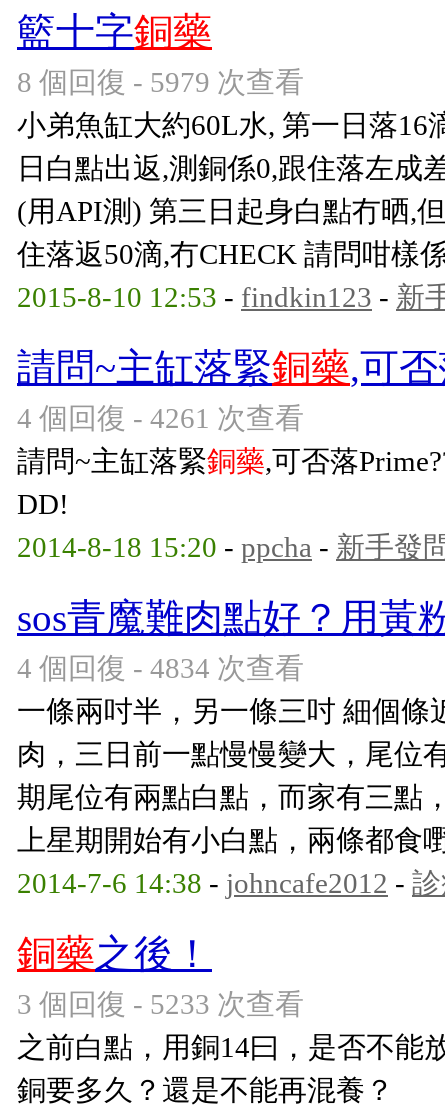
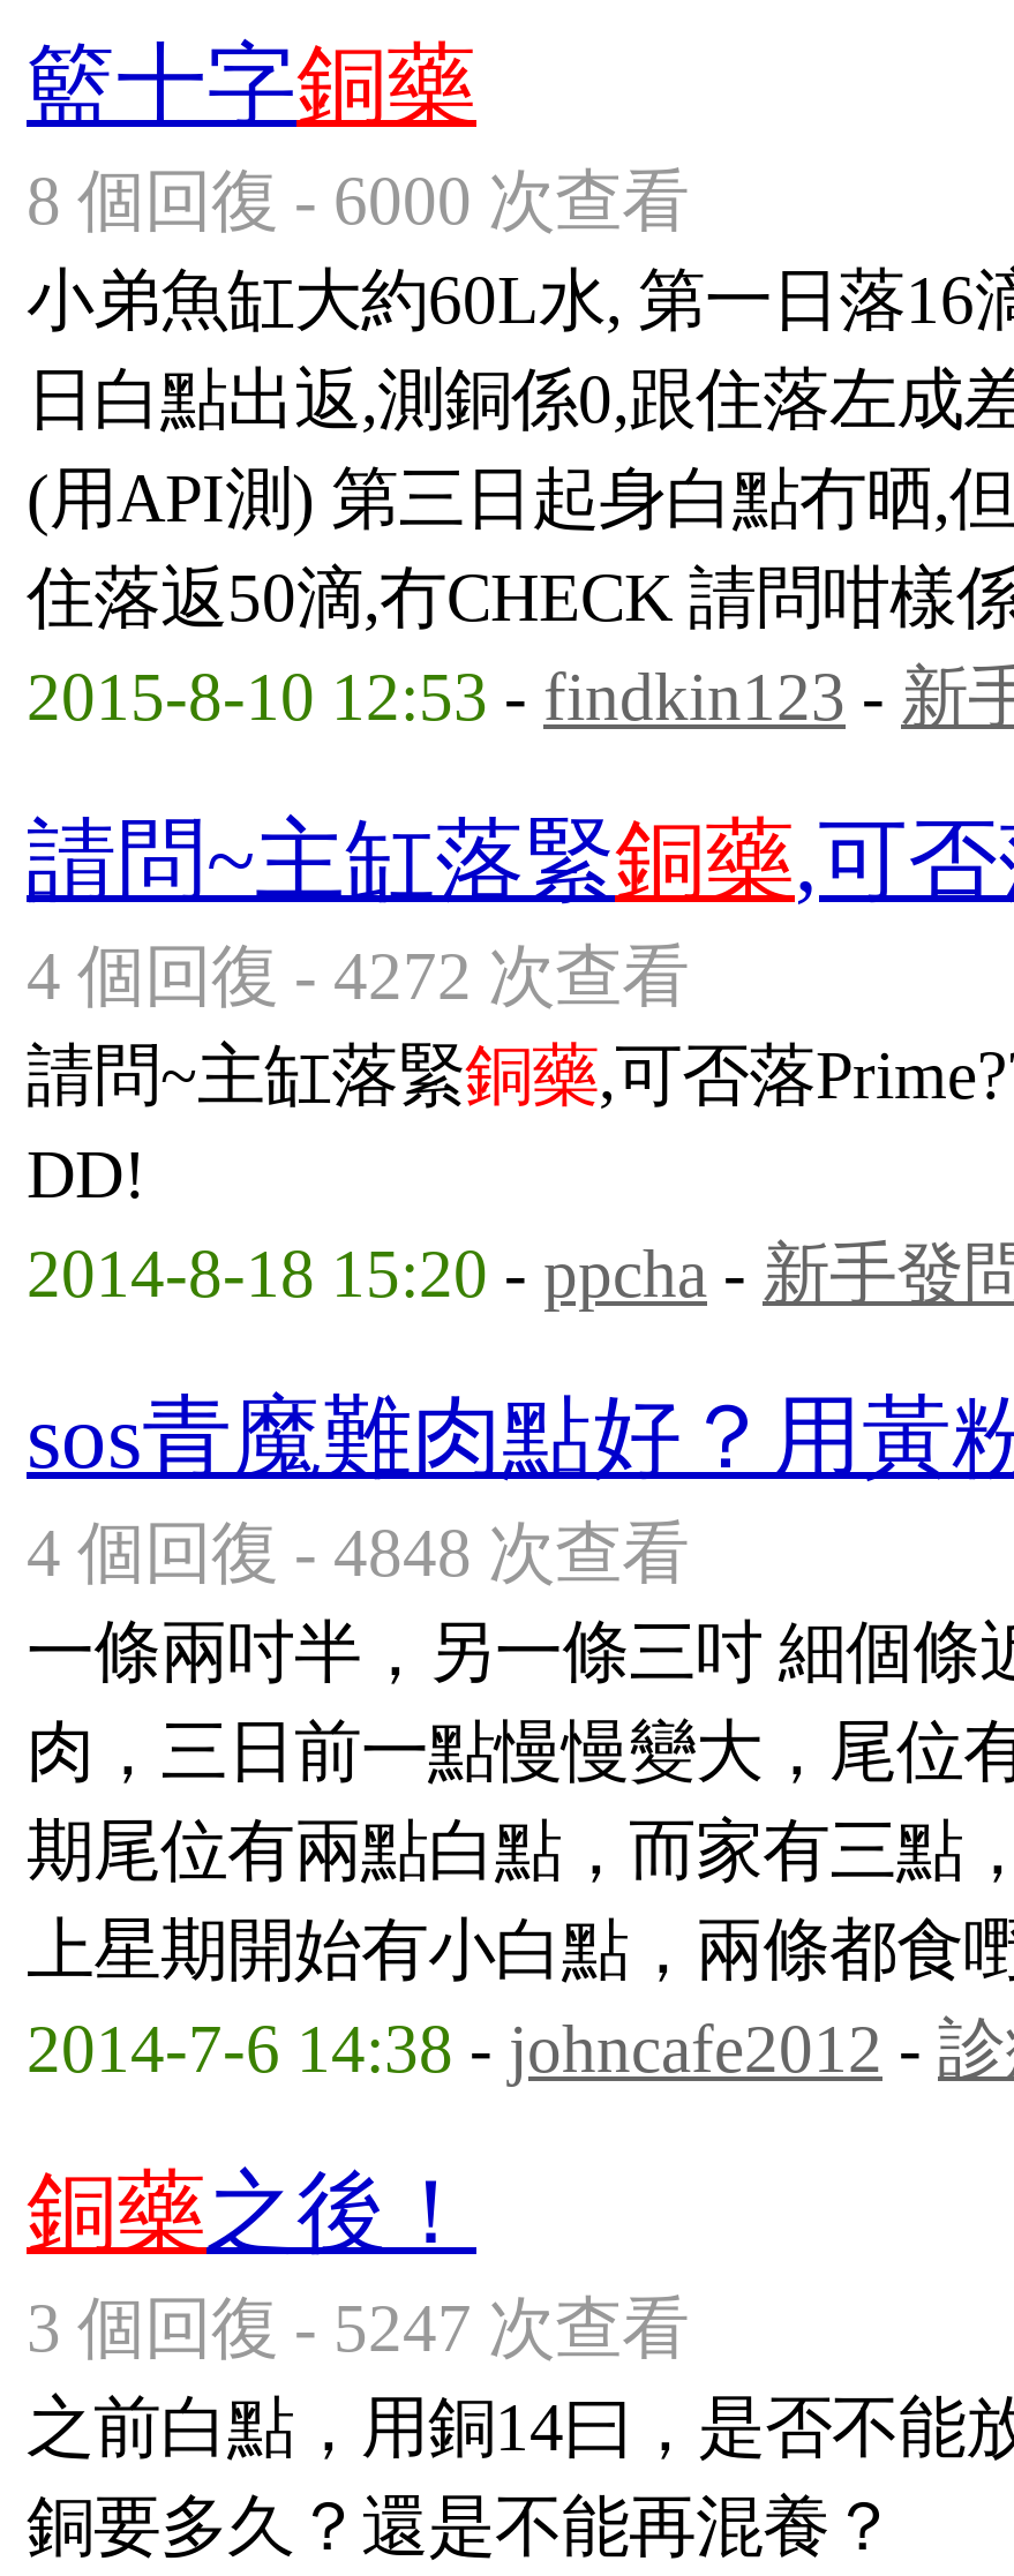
- 8 個回復 - 5979 次查看
+ 8 個回復 - 6000 次查看

- 4 個回復 - 4261 次查看
+ 4 個回復 - 4272 次查看

- 4 個回復 - 4834 次查看
+ 4 個回復 - 4848 次查看

- 3 個回復 - 5233 次查看
+ 3 個回復 - 5247 次查看
